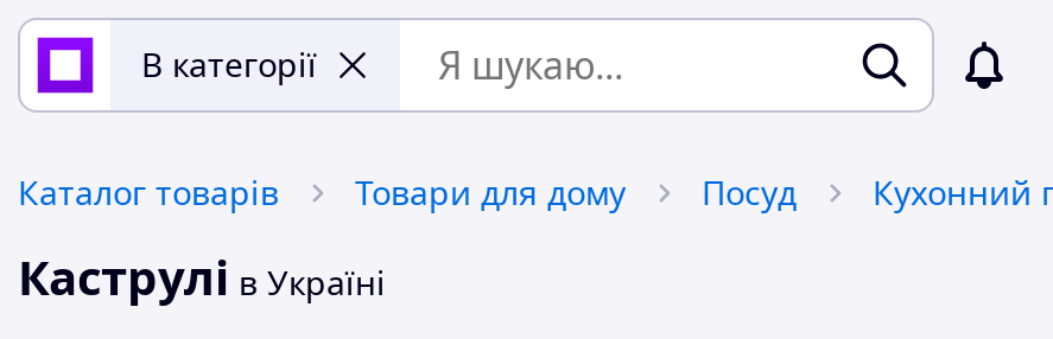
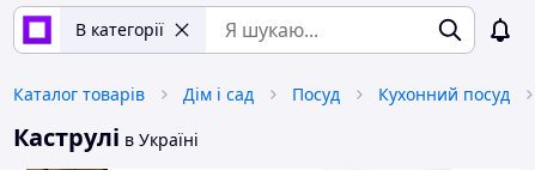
- Товари для дому
+ Дім і сад
